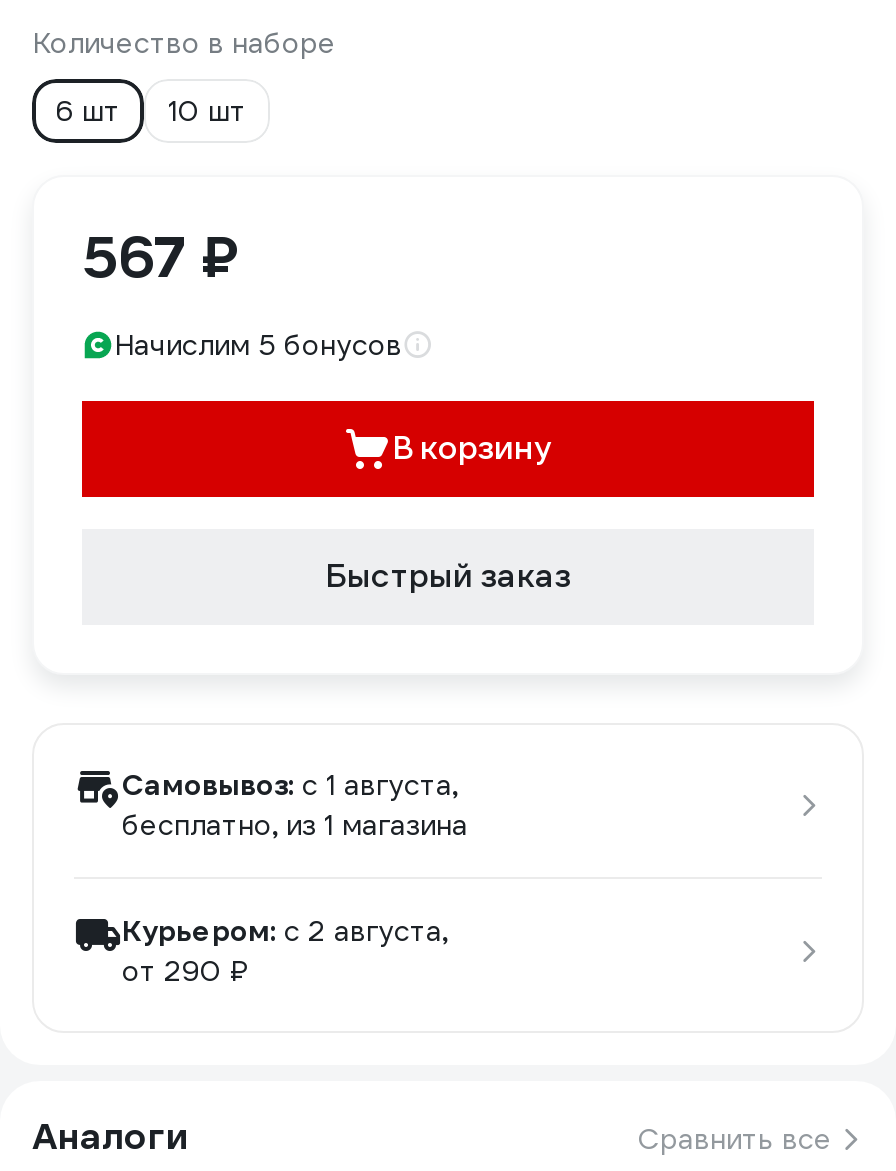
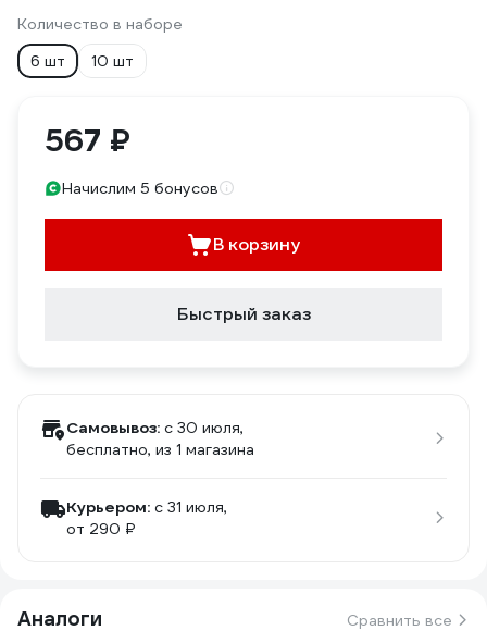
- Самовывоз: c 1 августа,
+ Самовывоз: c 30 июля,

- Курьером: c 2 августа,
+ Курьером: c 31 июля,
